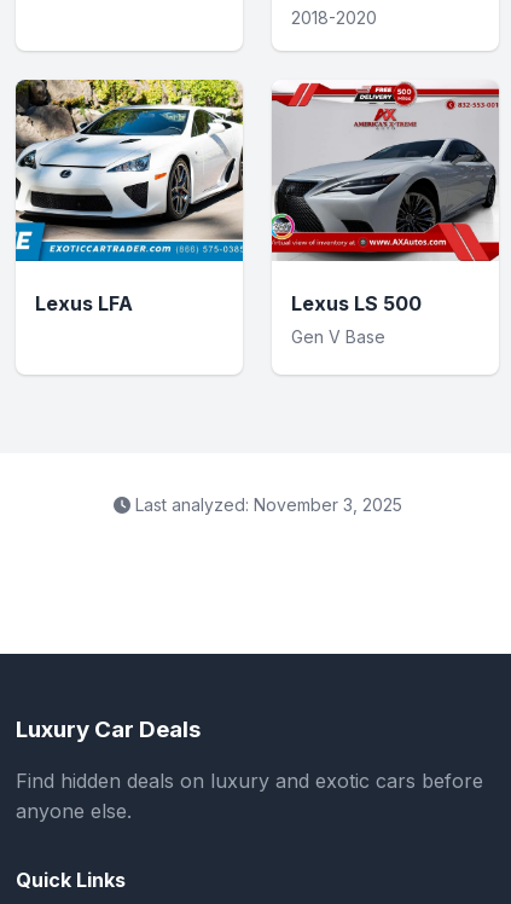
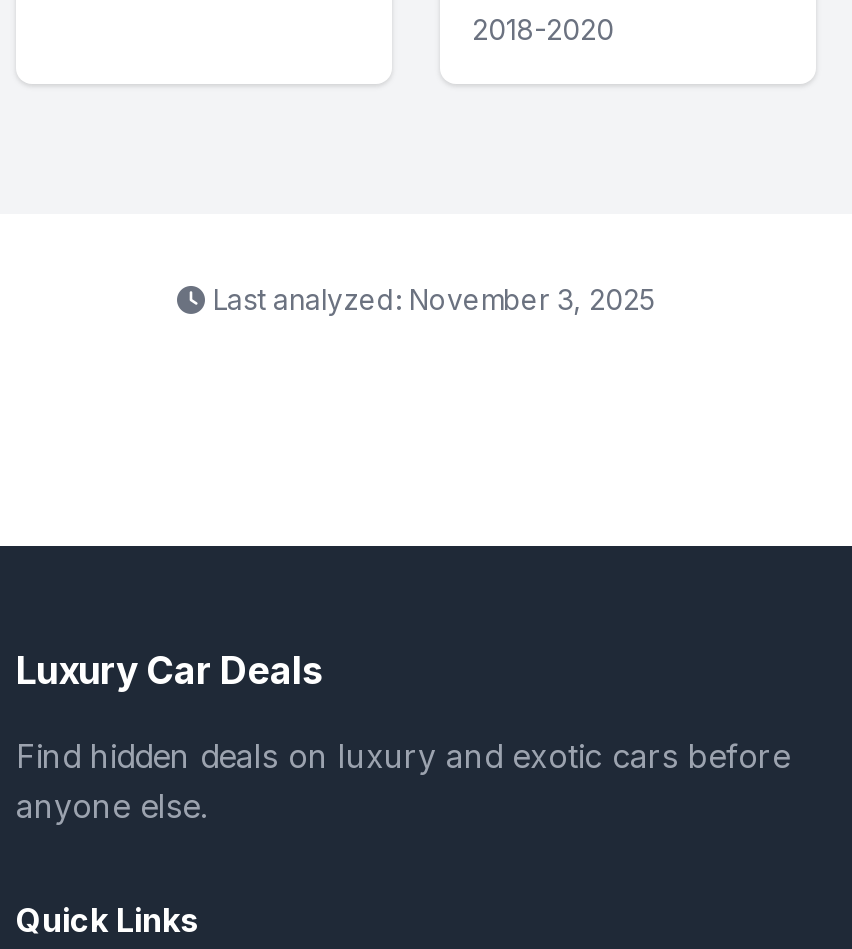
- [image]
- Lexus LFA
- Lexus LS 500
- Gen V Base

- [image]
